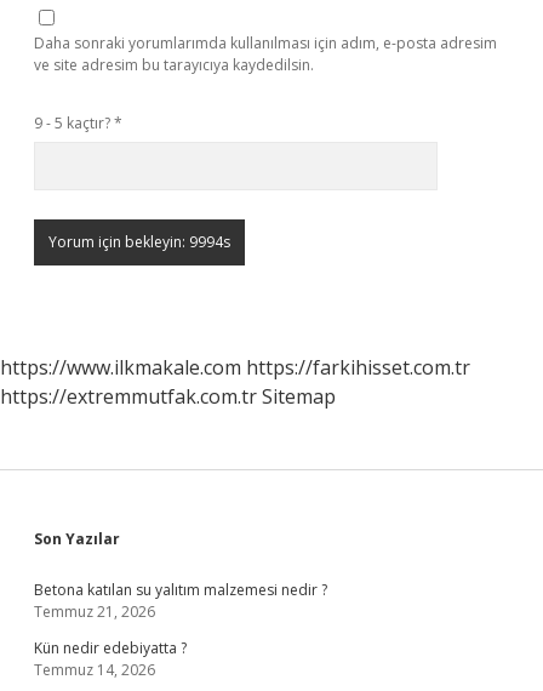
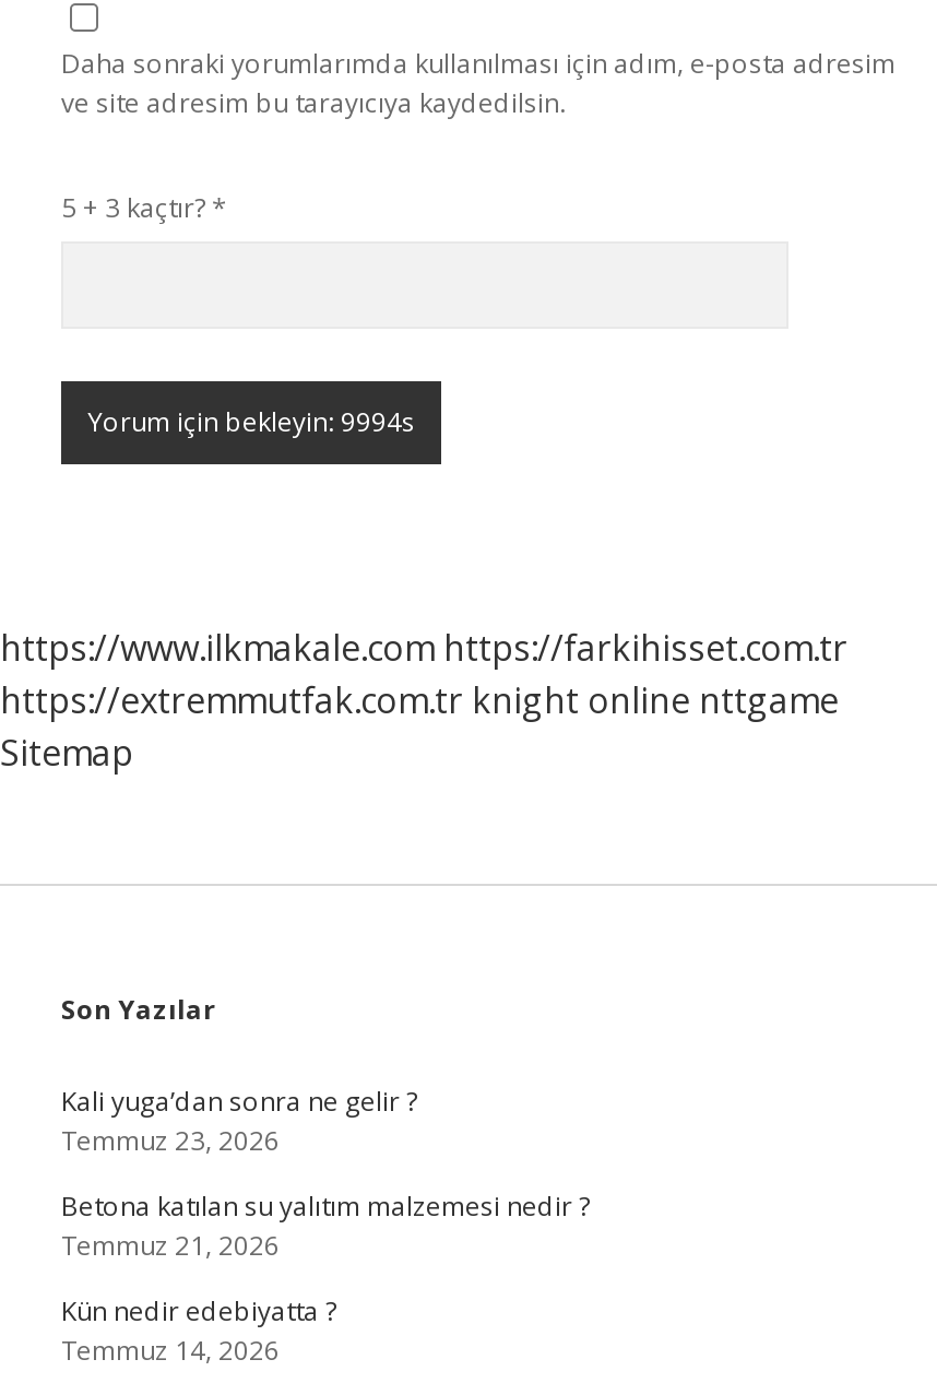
- 9 - 5 kaçtır? *
+ 5 + 3 kaçtır? *

- https://extremmutfak.com.tr Sitemap
+ https://extremmutfak.com.tr knight online nttgame
+ Sitemap

+ Kali yuga’dan sonra ne gelir ?
+ Temmuz 23, 2026
